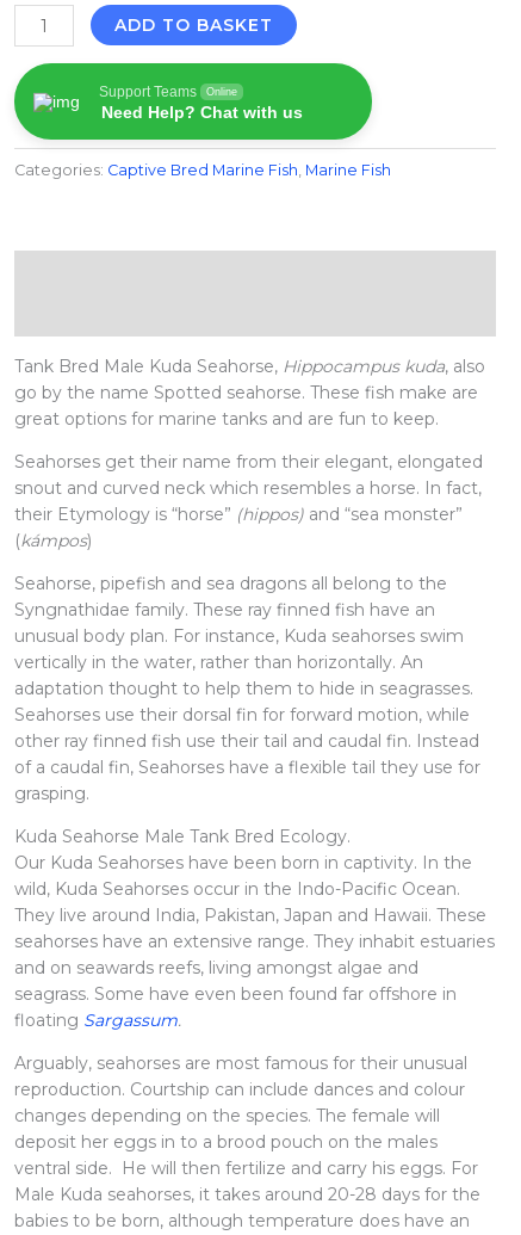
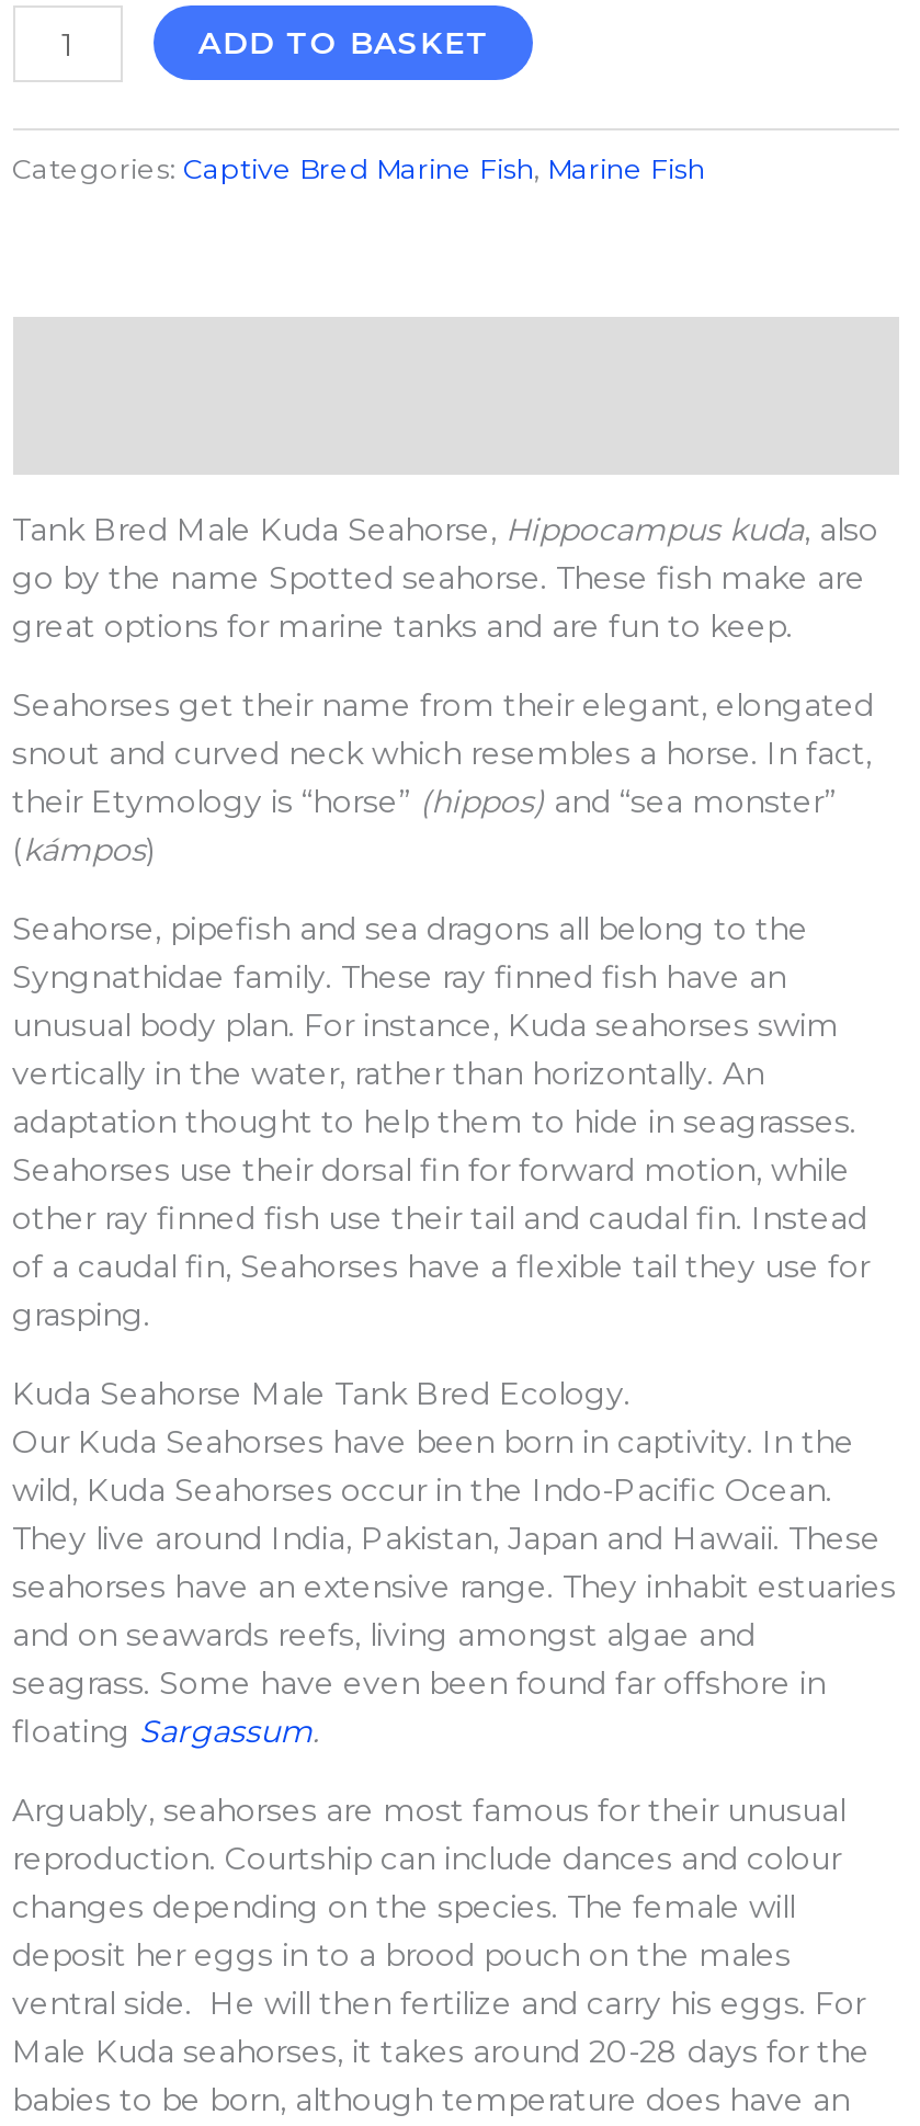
- [image]
- Support Teams
- Online
- Need Help? Chat with us
